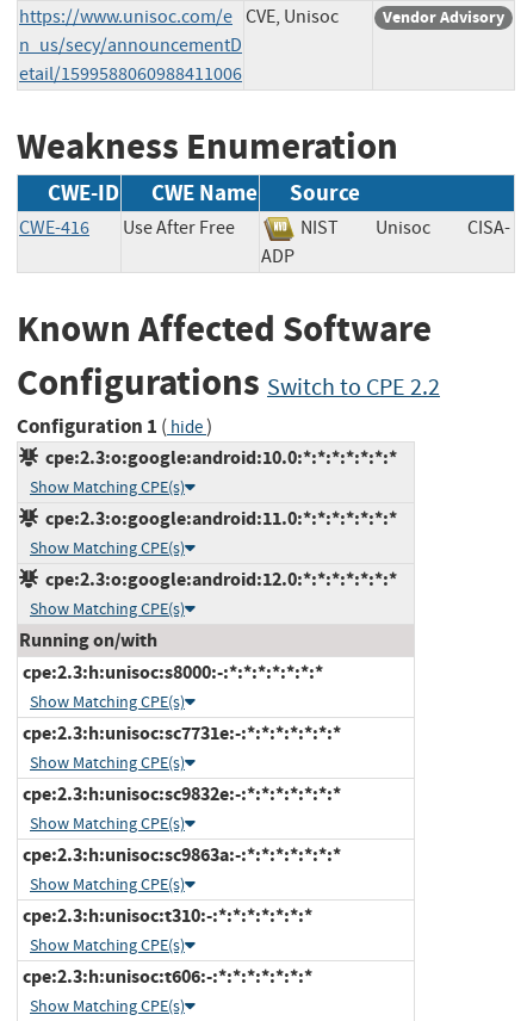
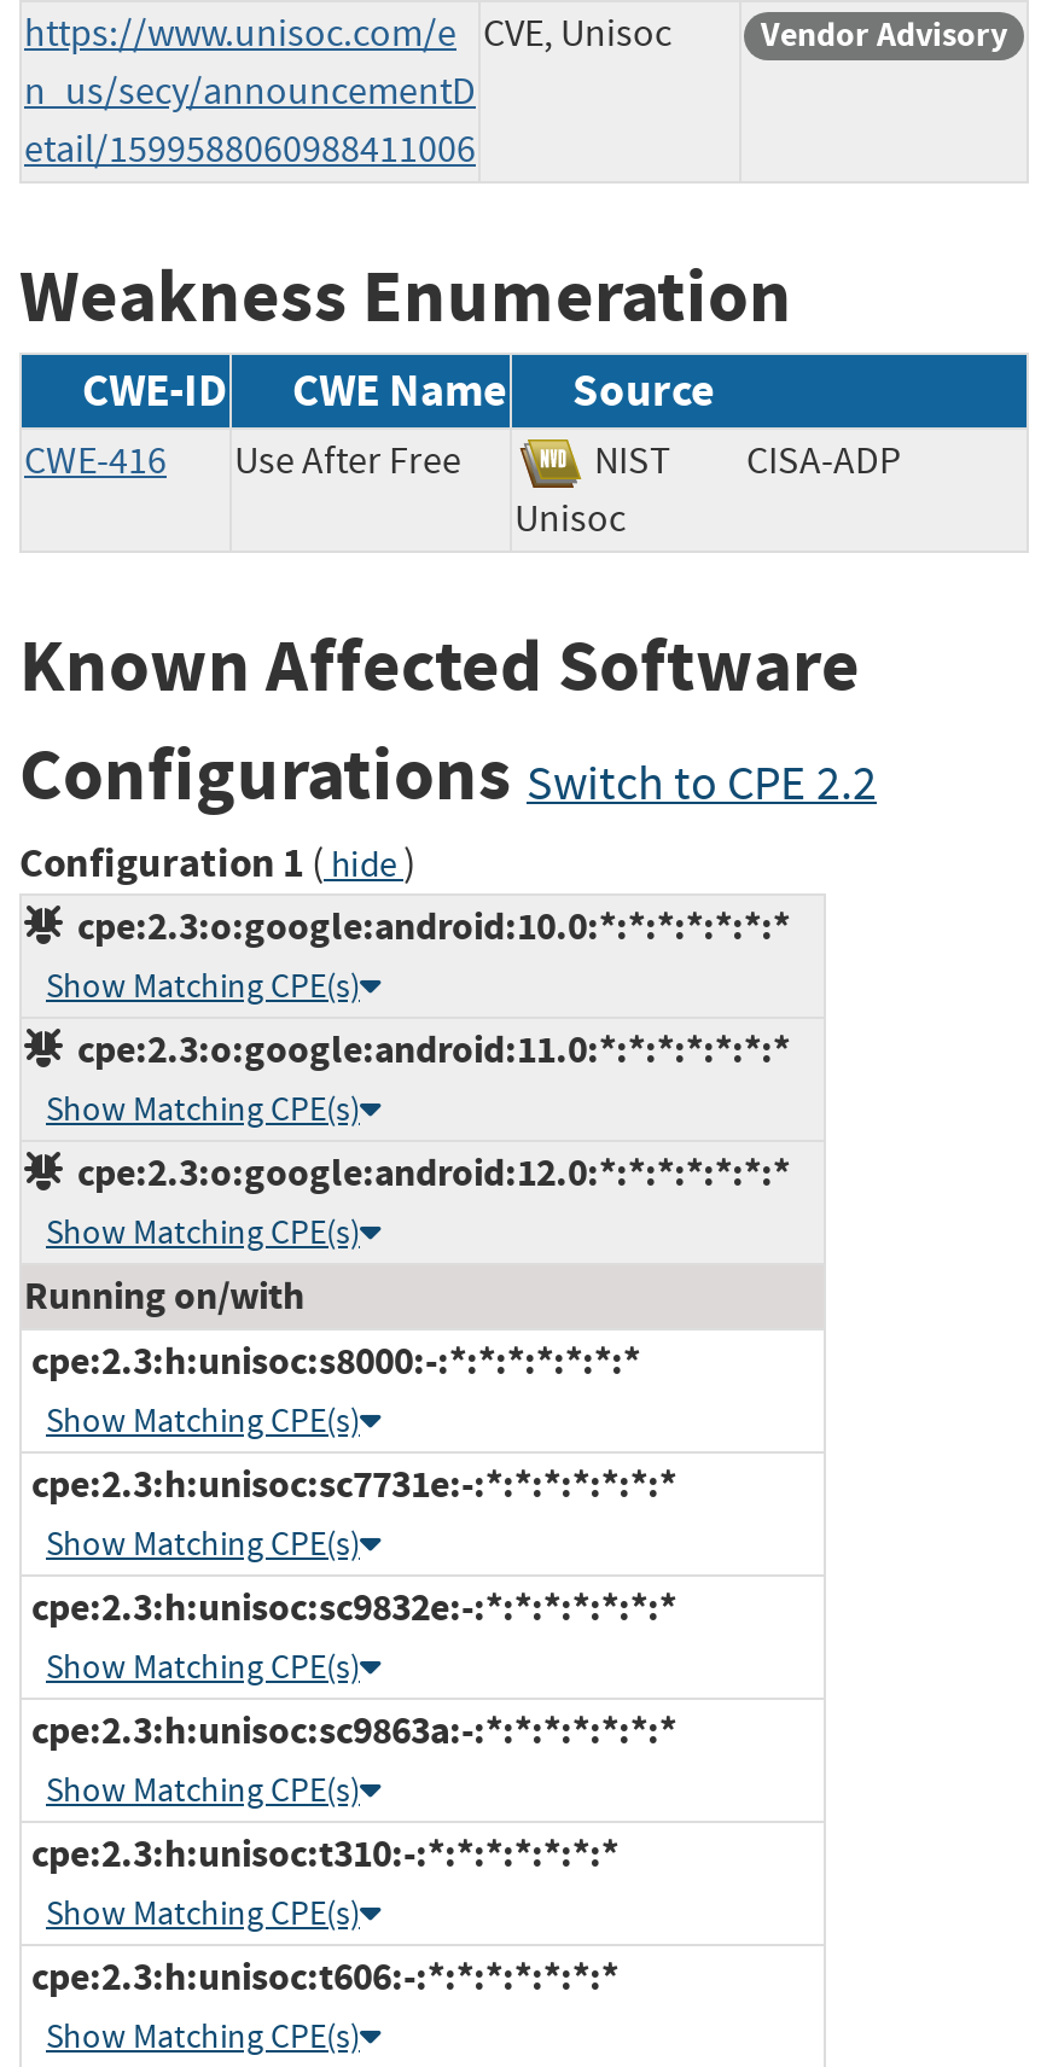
- NIST Unisoc CISA-
- ADP
+ NIST CISA-ADP
+ Unisoc
